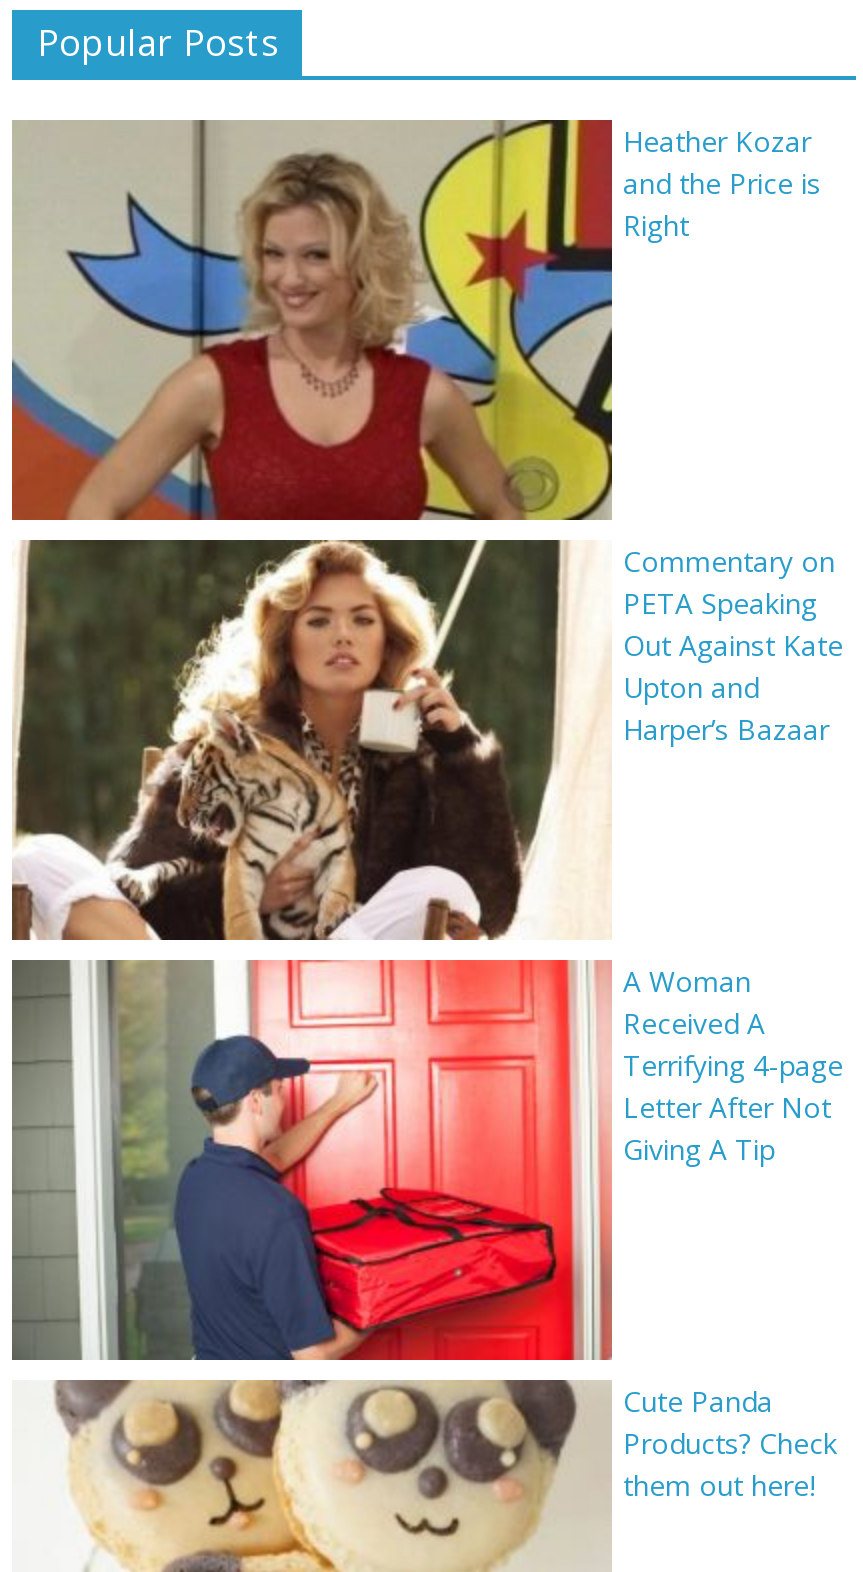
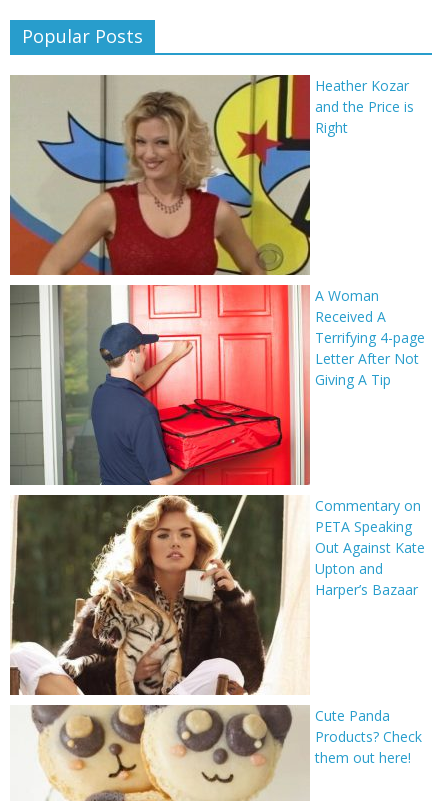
moved down: [image] | Commentary on | PETA Speaking | Out Against Kate | Upton and | Harper’s Bazaar

moved up: A Woman | Received A | Terrifying 4-page | Letter After Not | Giving A Tip
